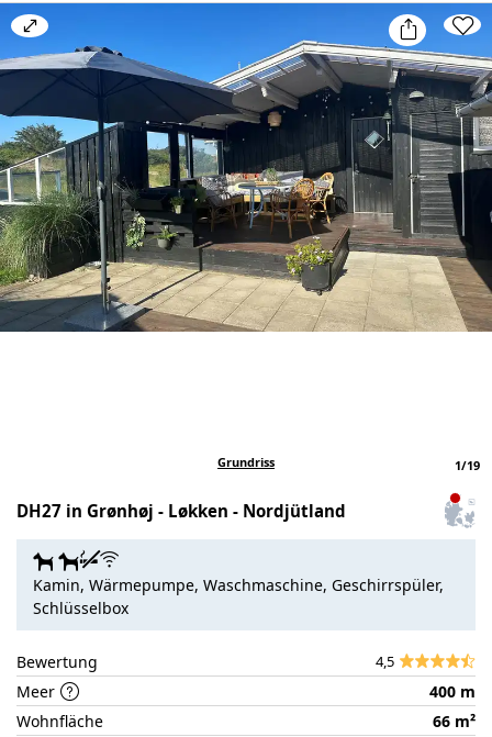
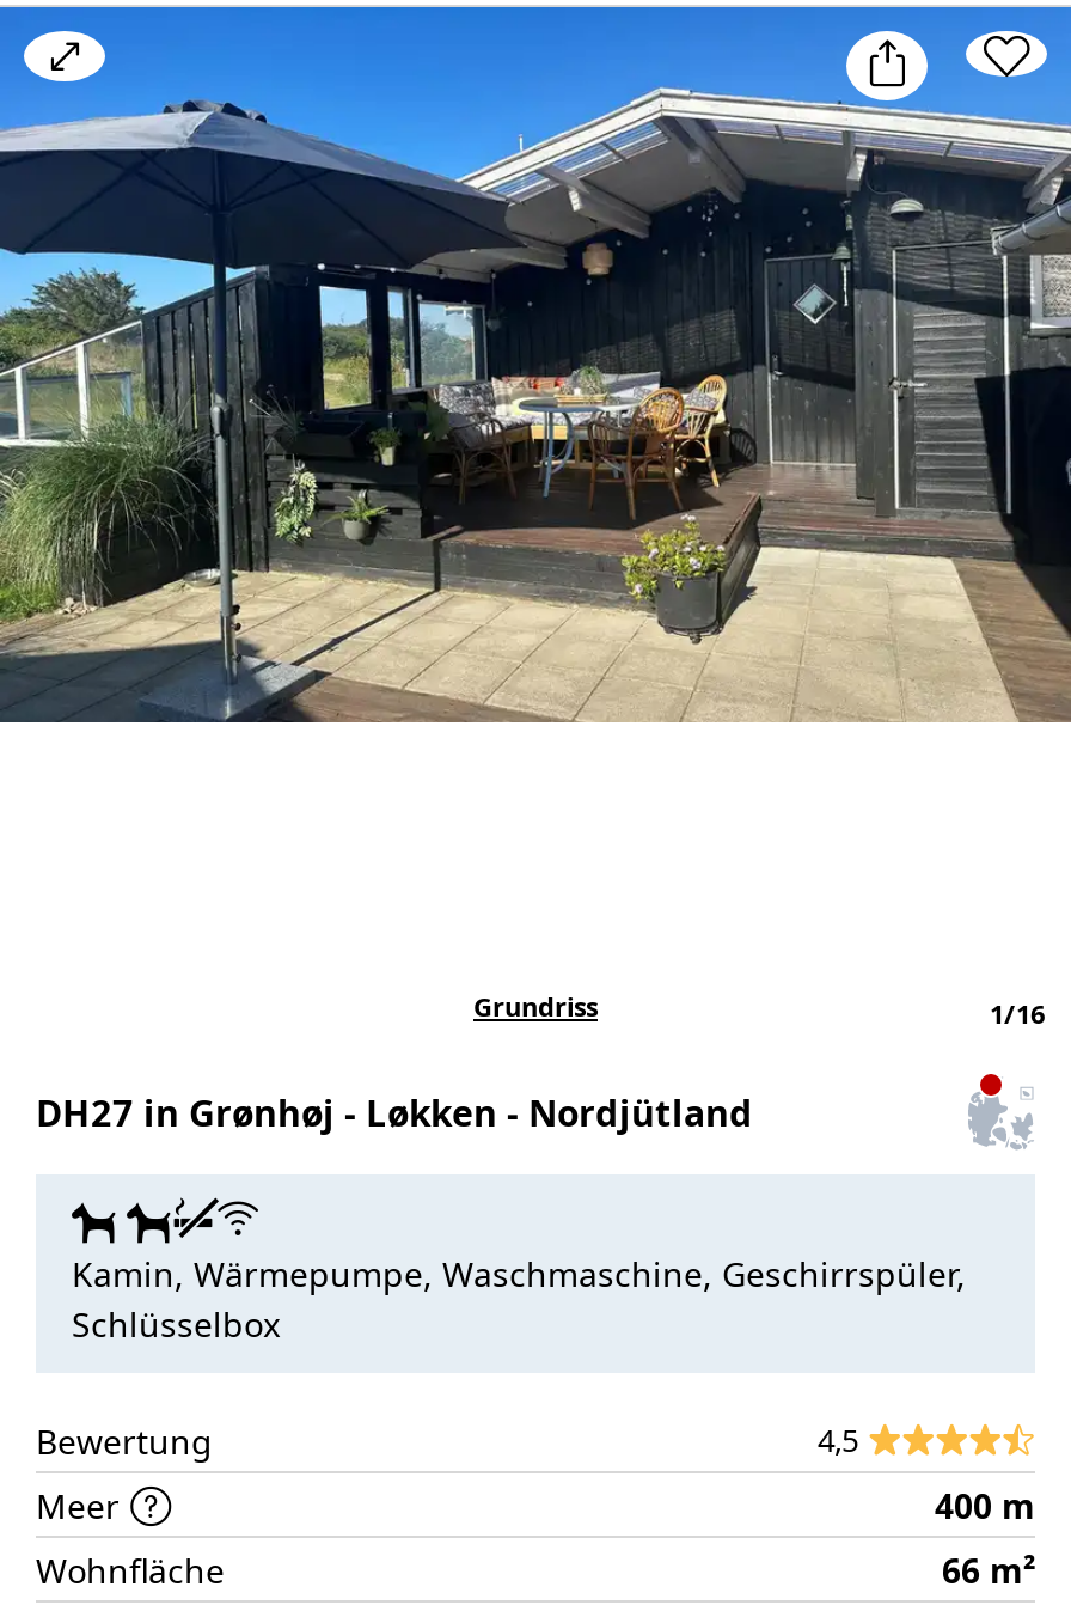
- 1/19
+ 1/16
